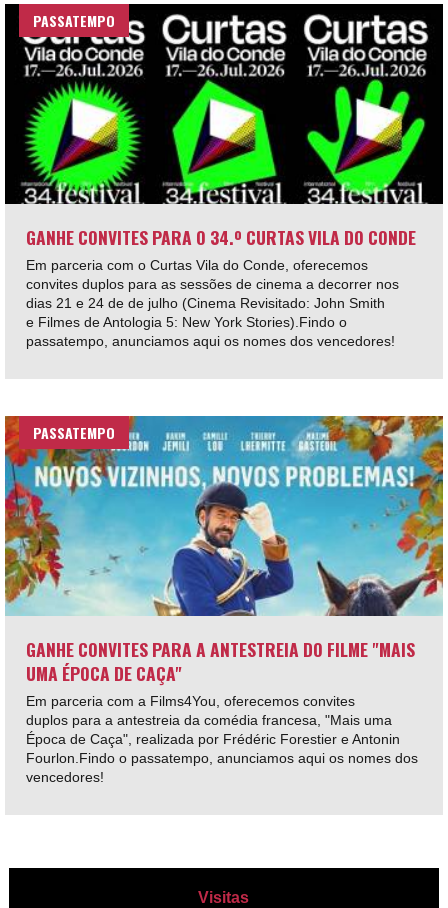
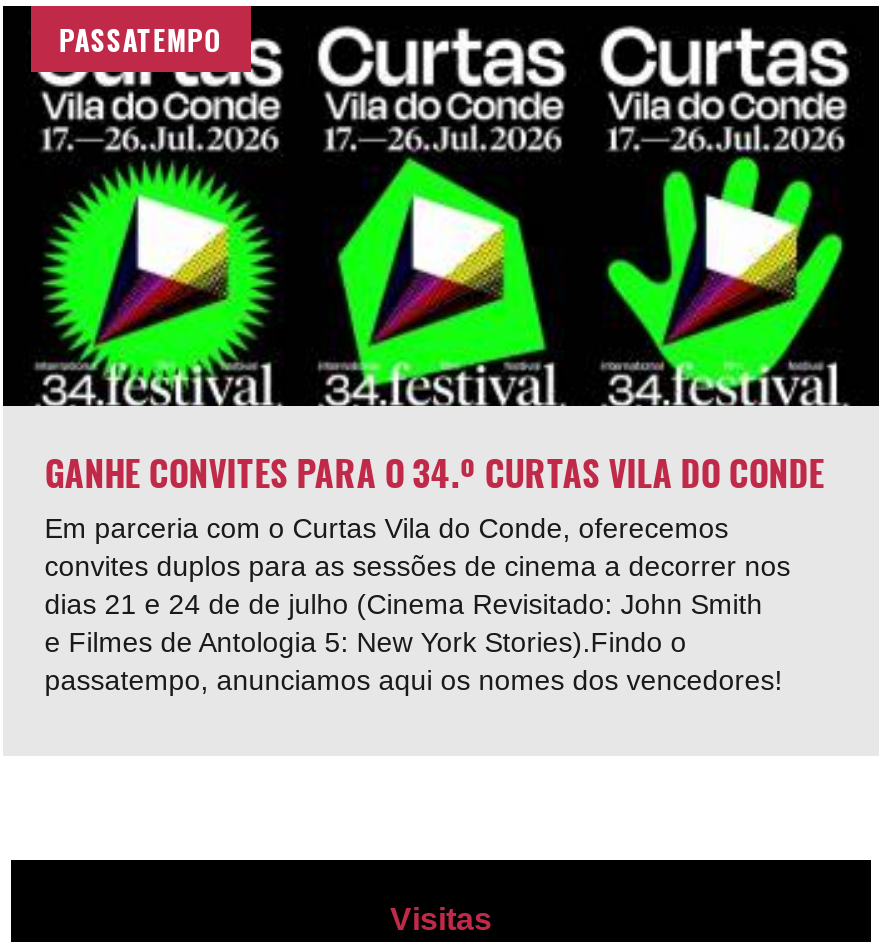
- [image]
- PASSATEMPO

- GANHE CONVITES PARA A ANTESTREIA DO FILME "MAIS
- UMA ÉPOCA DE CAÇA"
- Em parceria com a Films4You, oferecemos convites
- duplos para a antestreia da comédia francesa, "Mais uma
- Época de Caça", realizada por Frédéric Forestier e Antonin
- Fourlon.Findo o passatempo, anunciamos aqui os nomes dos
- vencedores!
